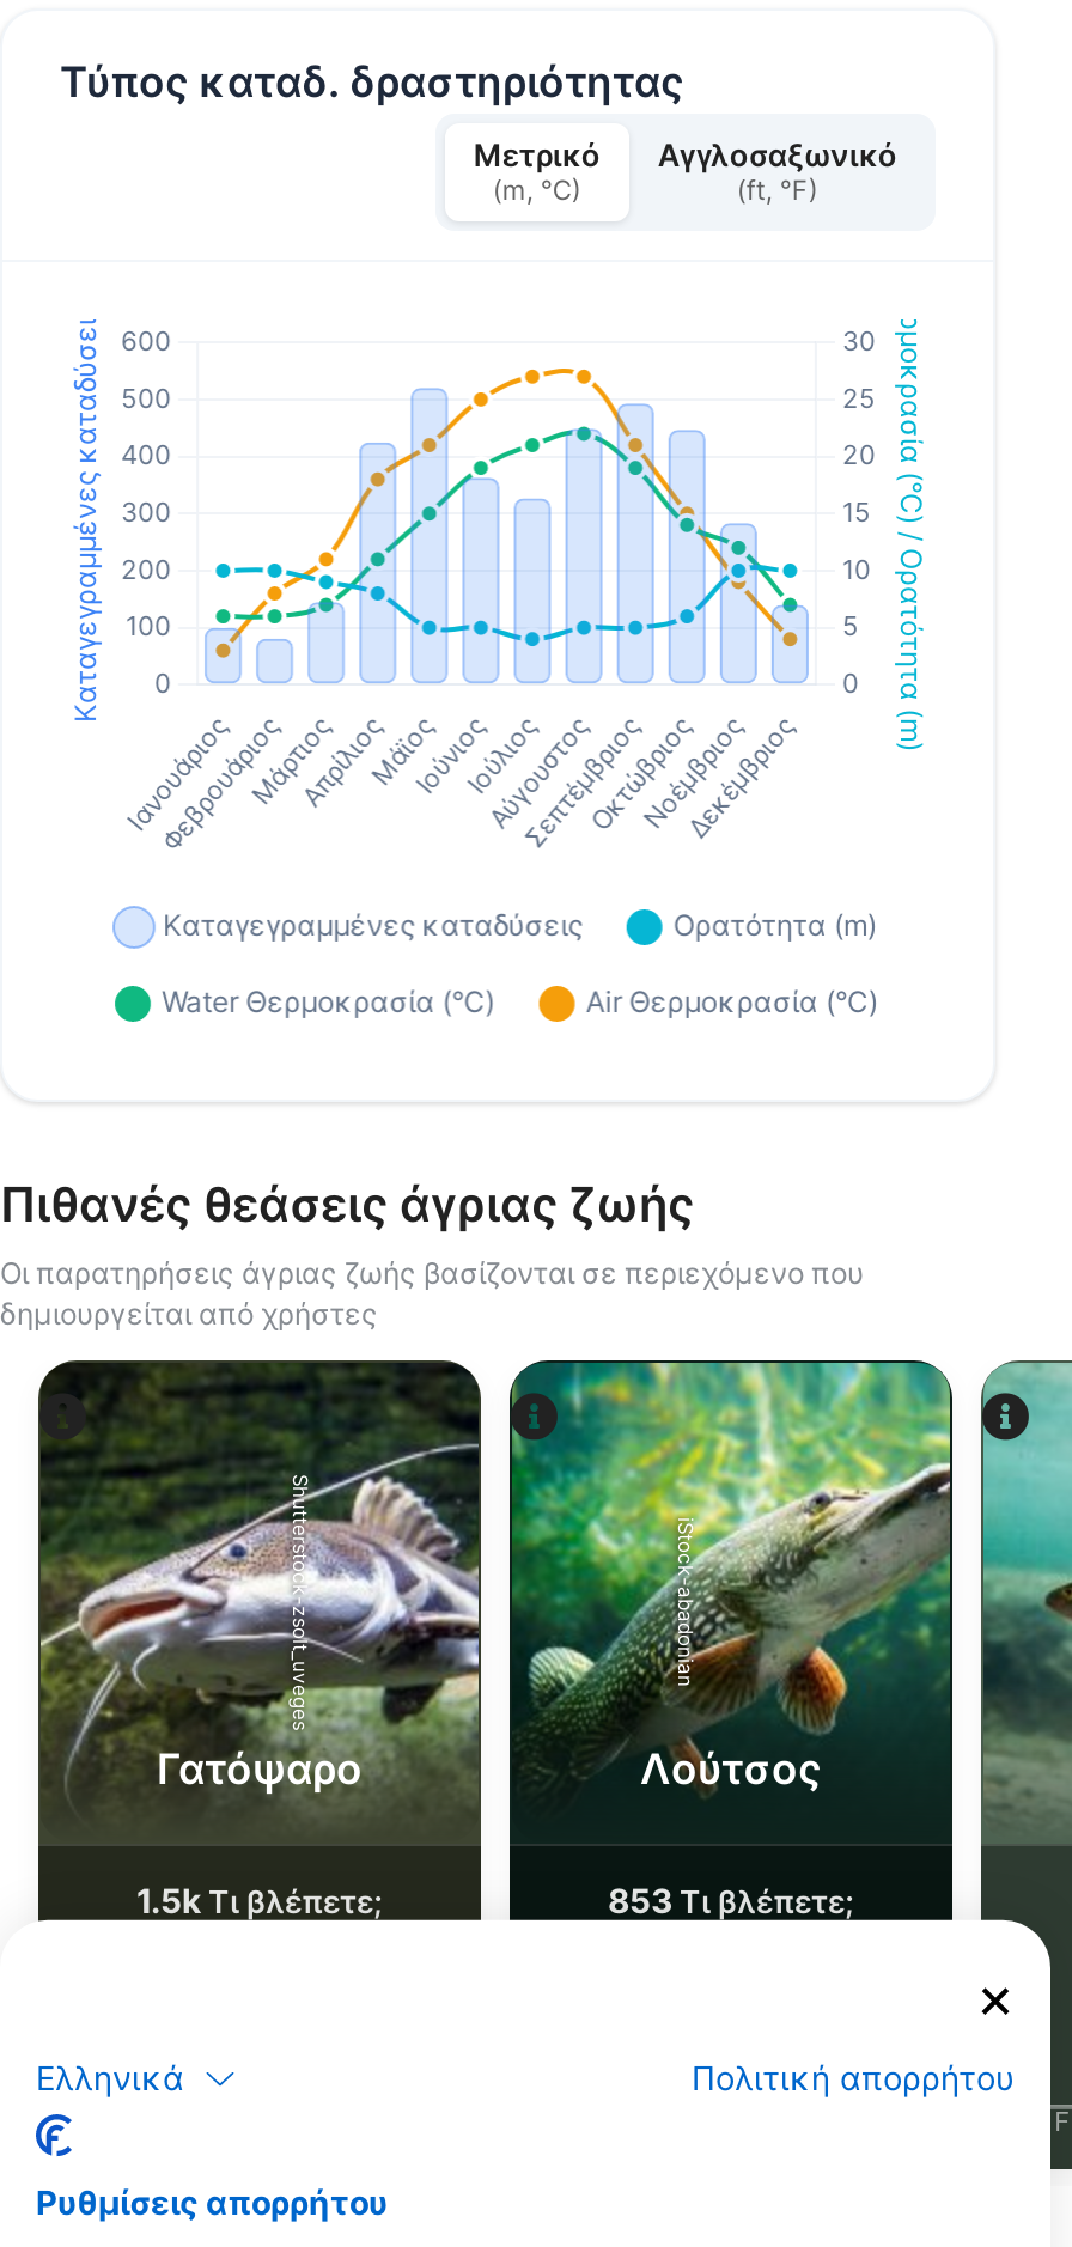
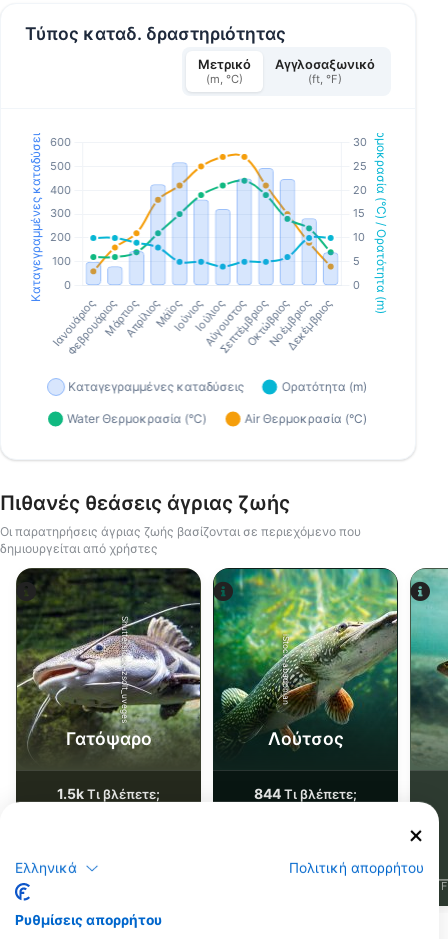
- 853 Τι βλέπετε;
+ 844 Τι βλέπετε;
